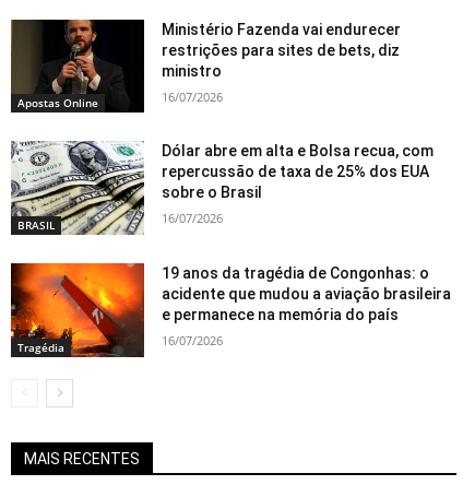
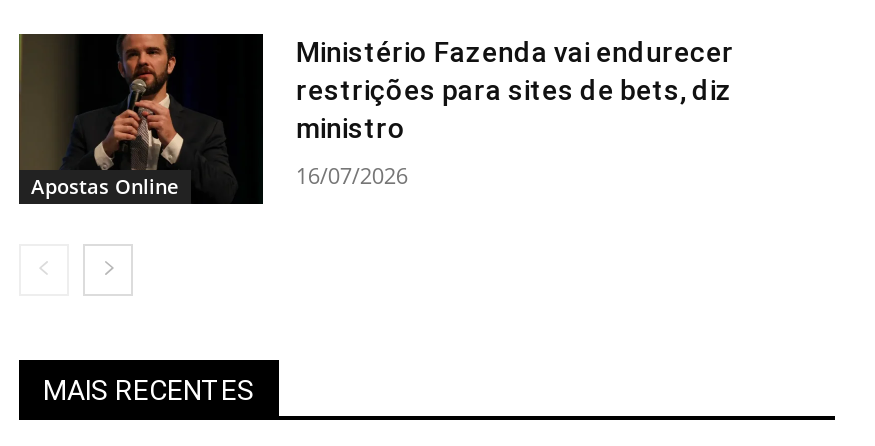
- [image]
- BRASIL

- Dólar abre em alta e Bolsa recua, com
- repercussão de taxa de 25% dos EUA
- sobre o Brasil
- 16/07/2026

- [image]
- Tragédia

- 19 anos da tragédia de Congonhas: o
- acidente que mudou a aviação brasileira
- e permanece na memória do país
- 16/07/2026
